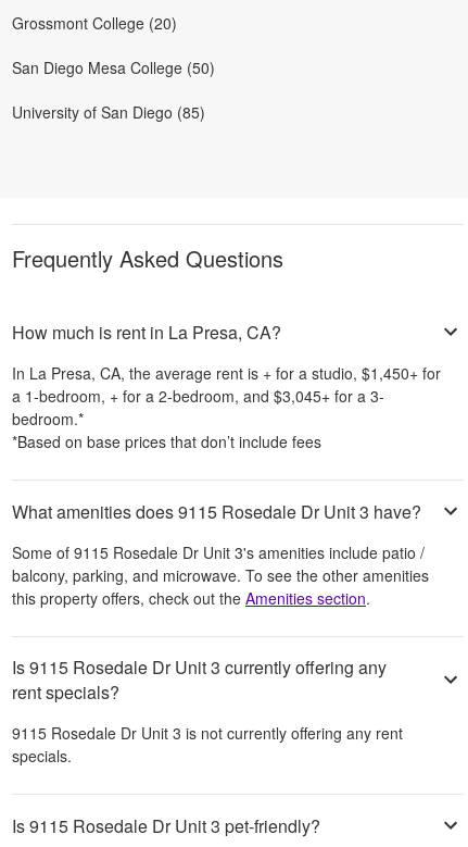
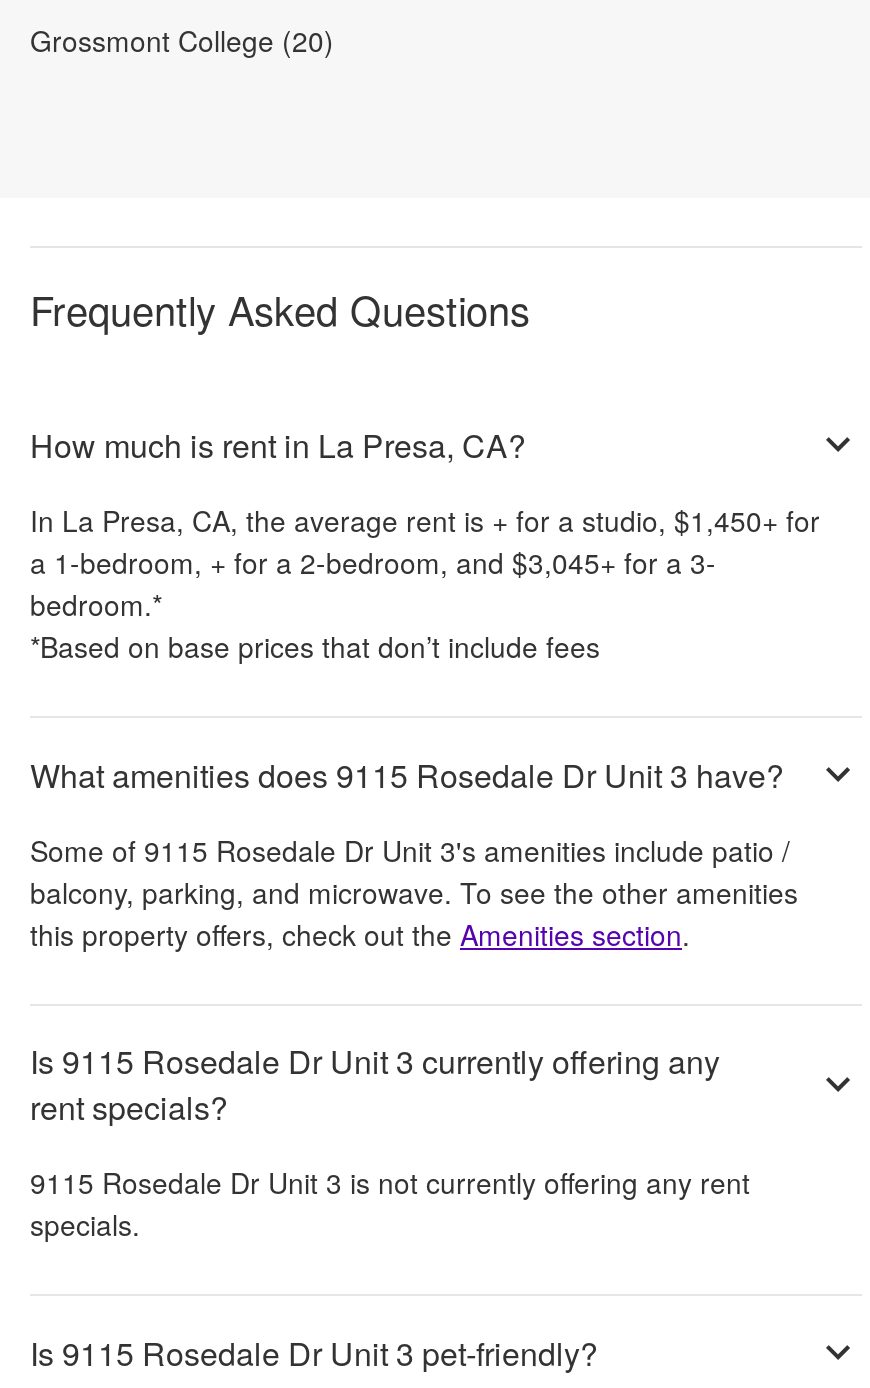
- San Diego Mesa College (50)
- University of San Diego (85)
